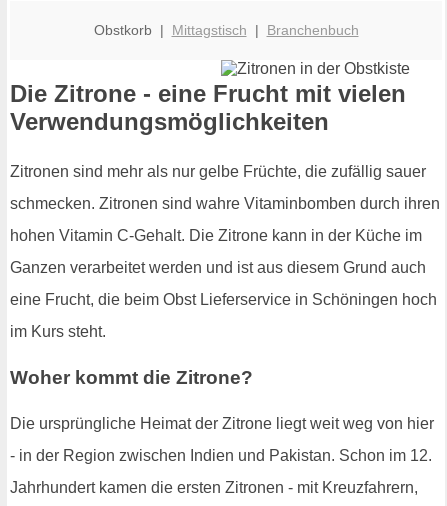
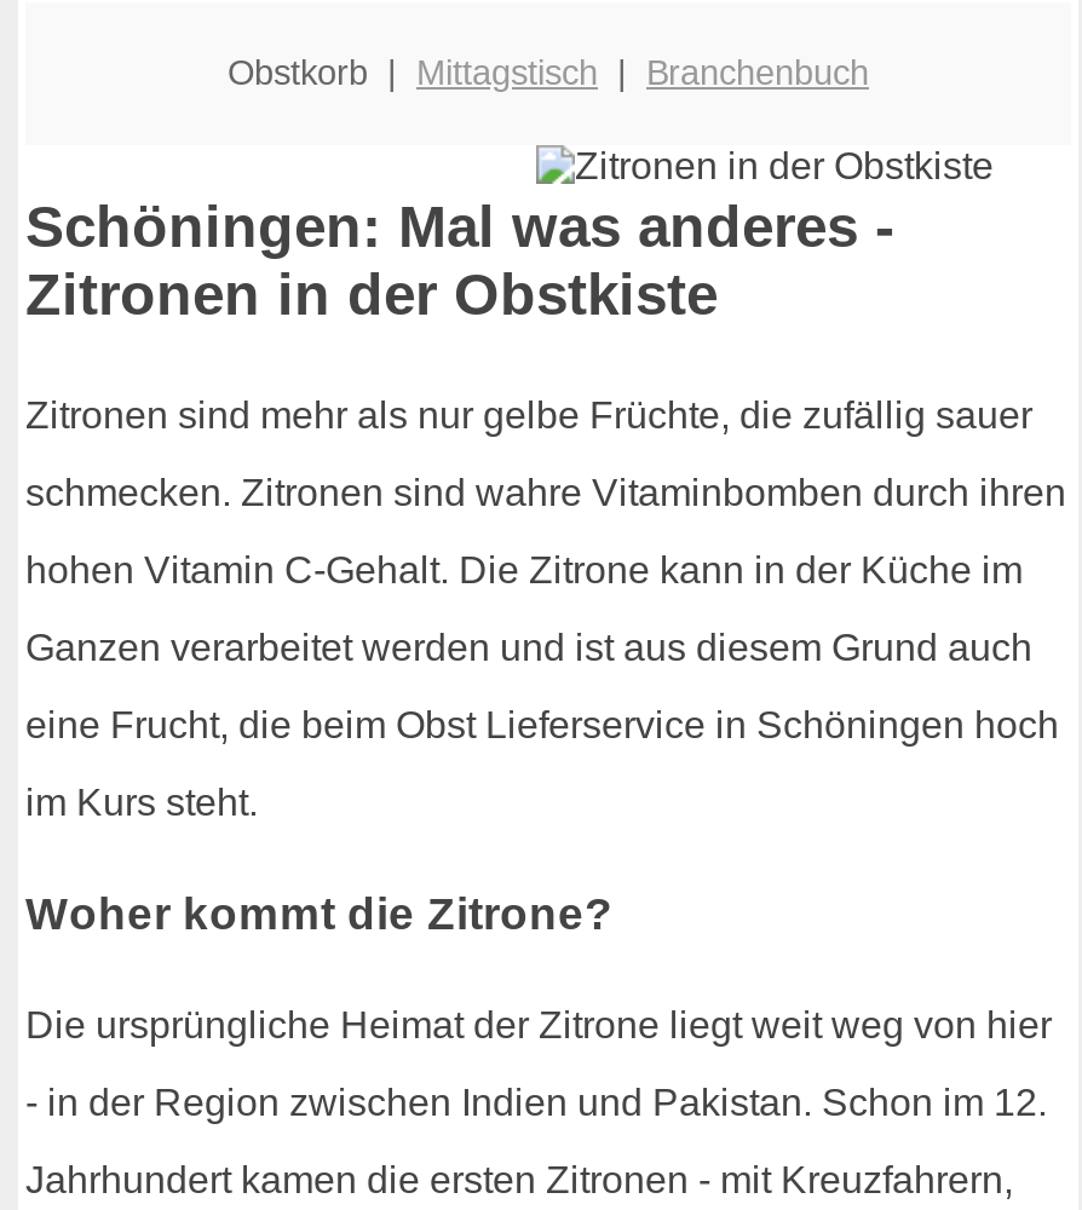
- Die Zitrone - eine Frucht mit vielen
- Verwendungsmöglichkeiten
+ Schöningen: Mal was anderes -
+ Zitronen in der Obstkiste
